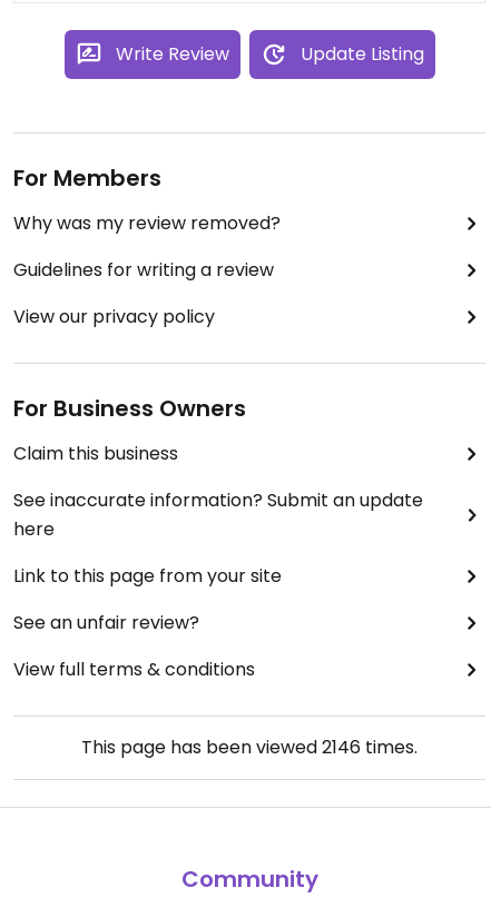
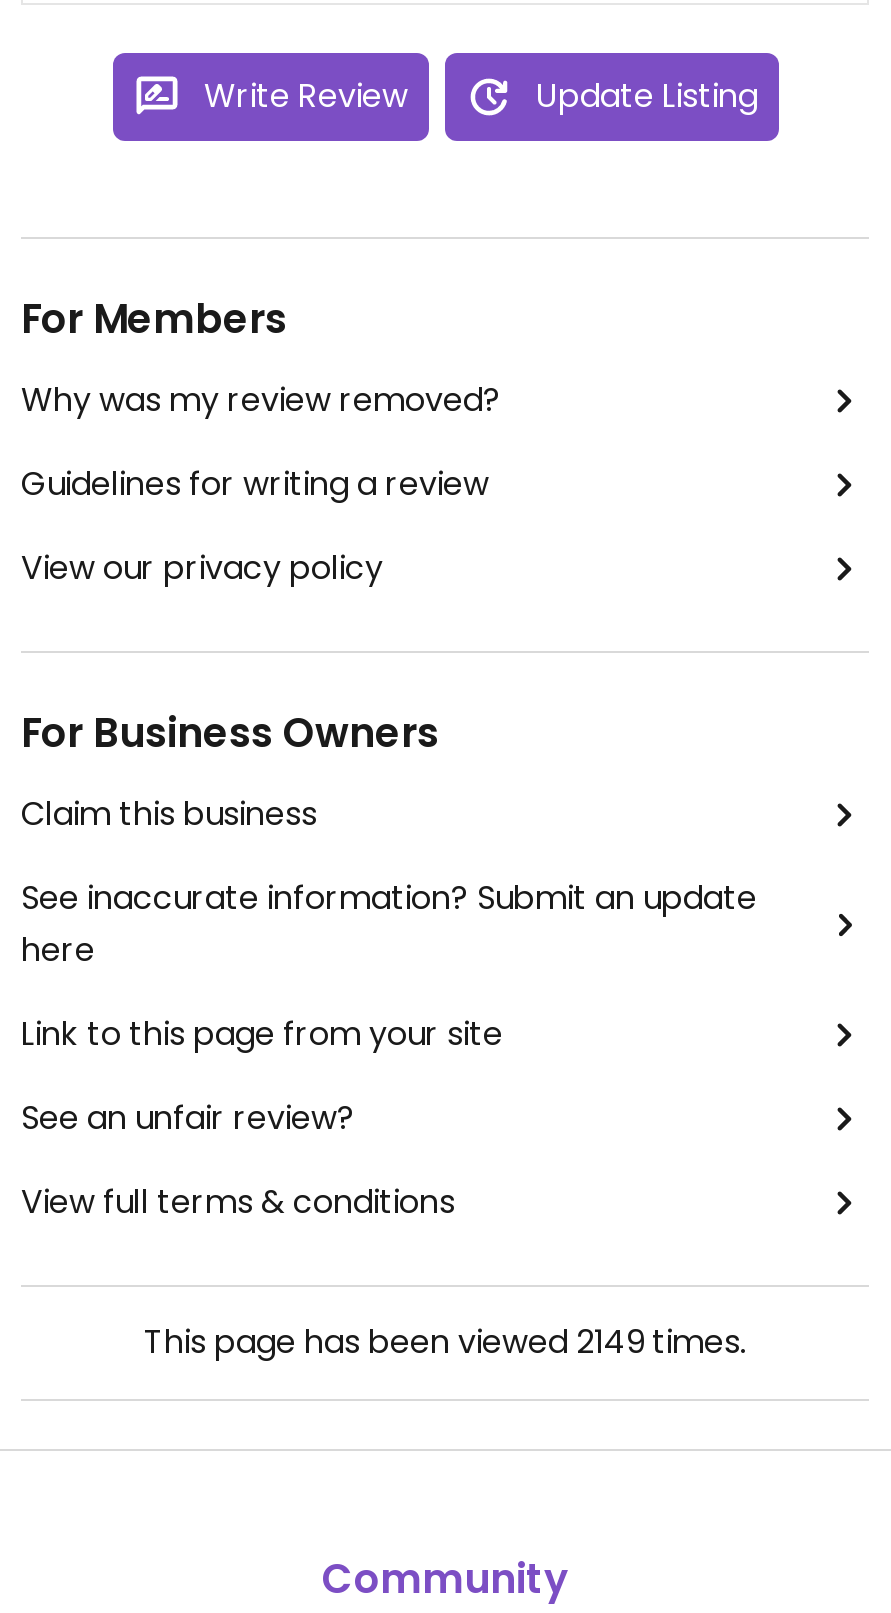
- This page has been viewed 2146 times.
+ This page has been viewed 2149 times.
